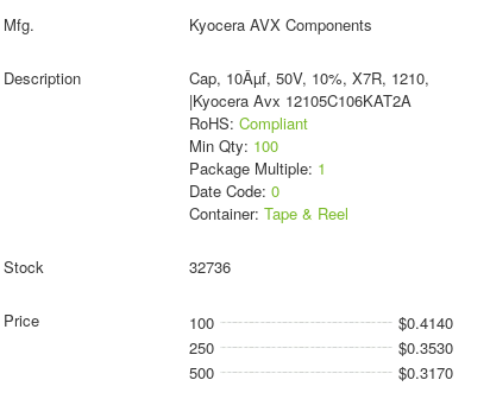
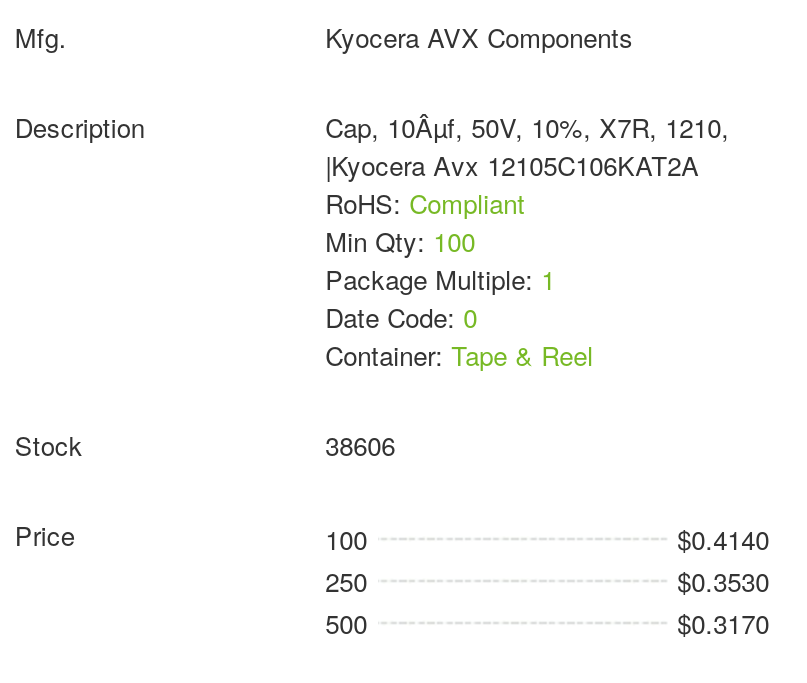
- 32736
+ 38606
